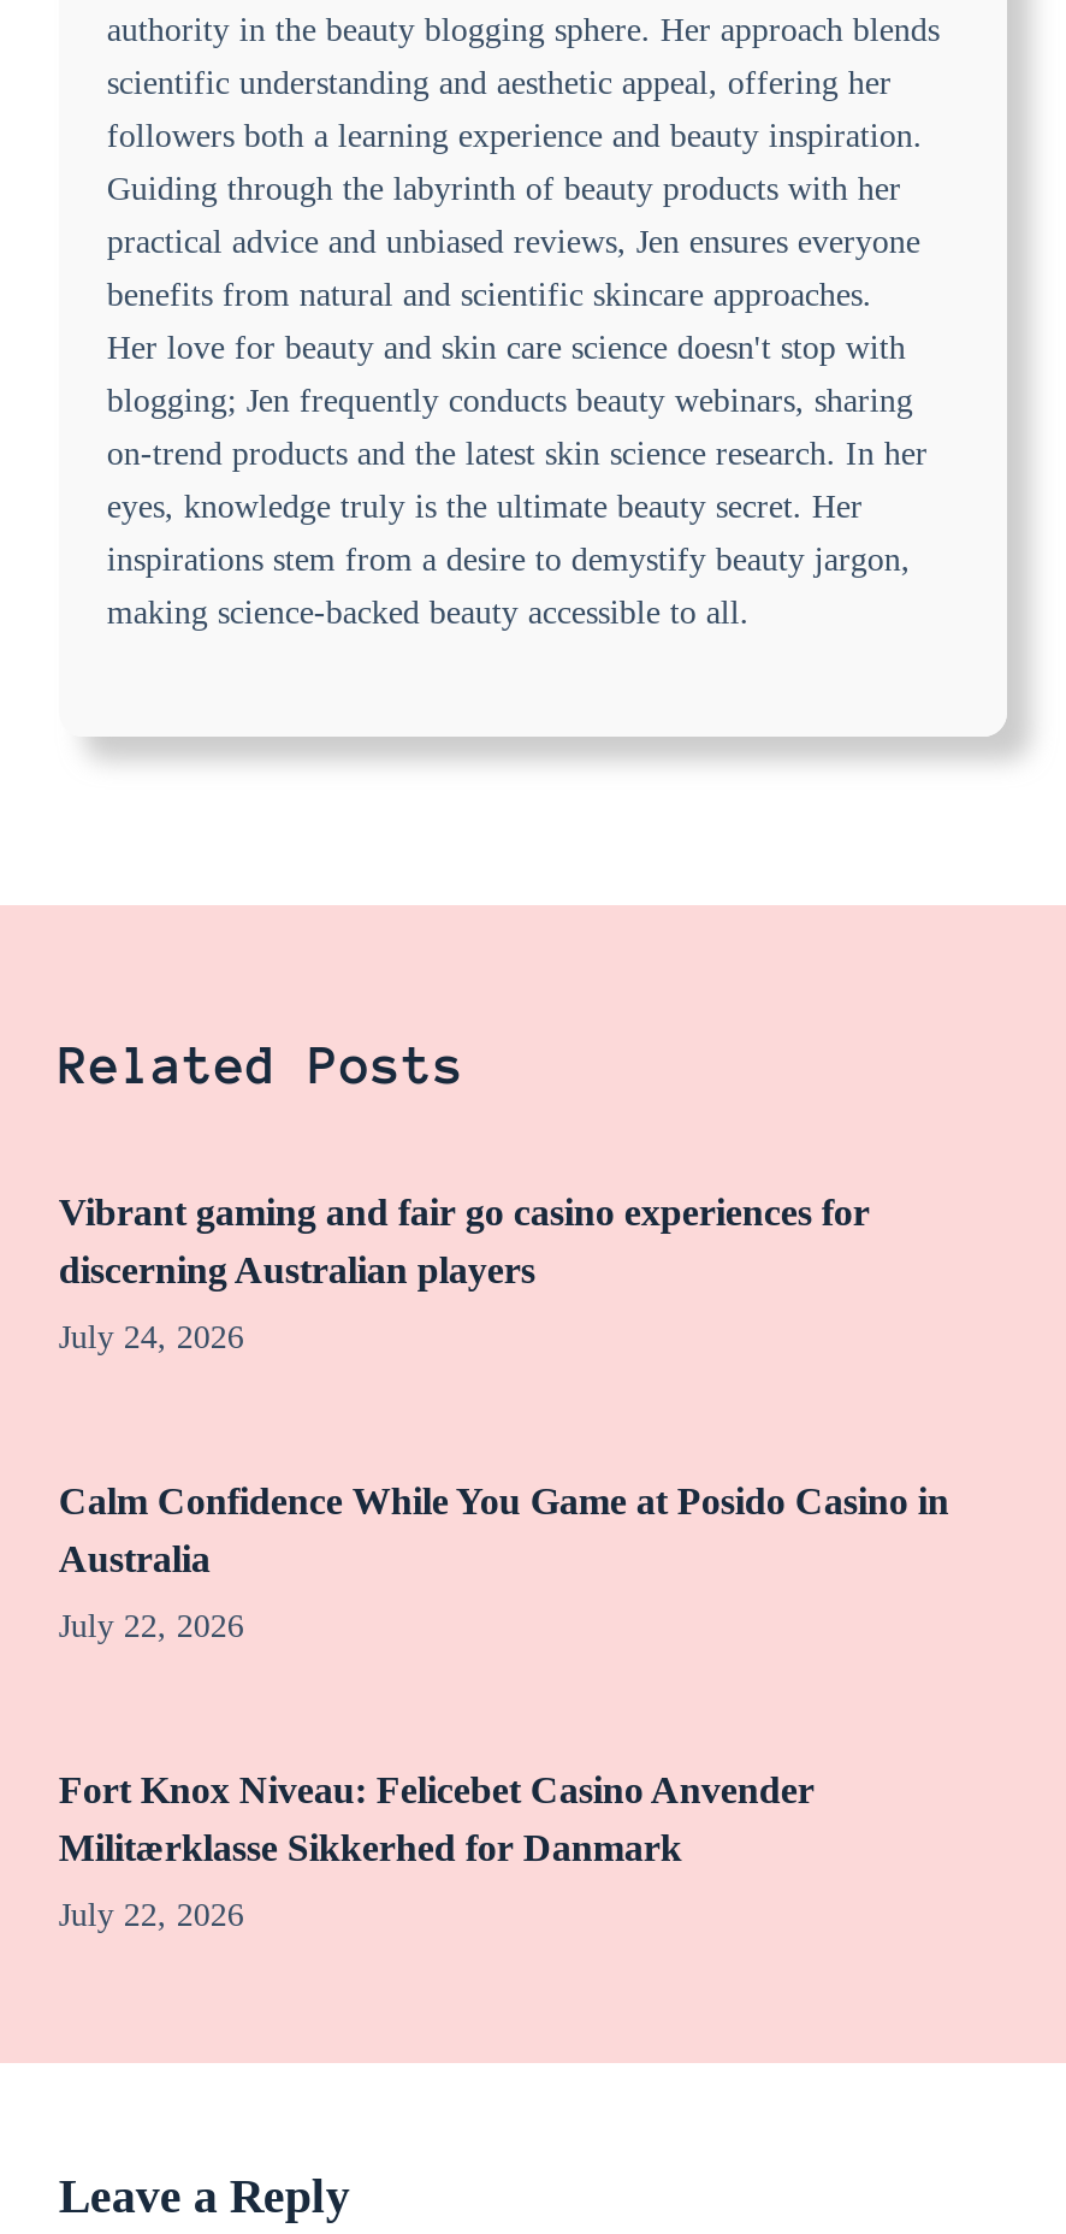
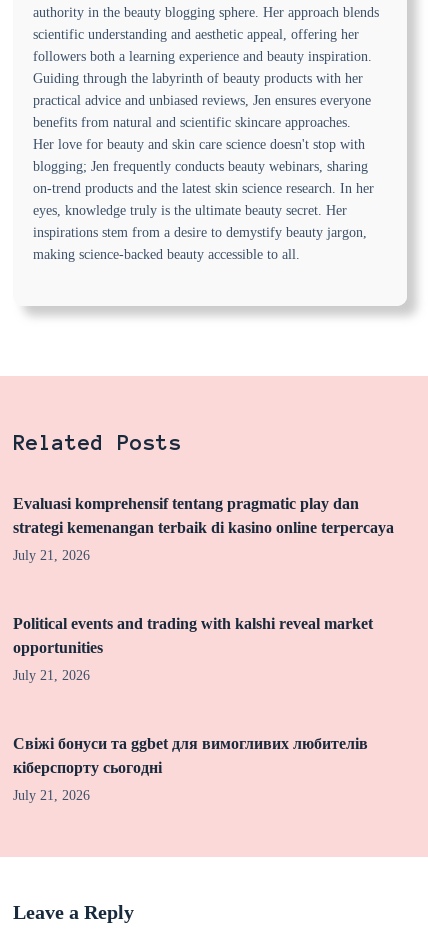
- Vibrant gaming and fair go casino experiences for
- discerning Australian players
+ Evaluasi komprehensif tentang pragmatic play dan
+ strategi kemenangan terbaik di kasino online terpercaya

- July 24, 2026
+ July 21, 2026

- Calm Confidence While You Game at Posido Casino in
- Australia
+ Political events and trading with kalshi reveal market
+ opportunities

- July 22, 2026
+ July 21, 2026

- Fort Knox Niveau: Felicebet Casino Anvender
- Militærklasse Sikkerhed for Danmark
+ Свіжі бонуси та ggbet для вимогливих любителів
+ кіберспорту сьогодні

- July 22, 2026
+ July 21, 2026
